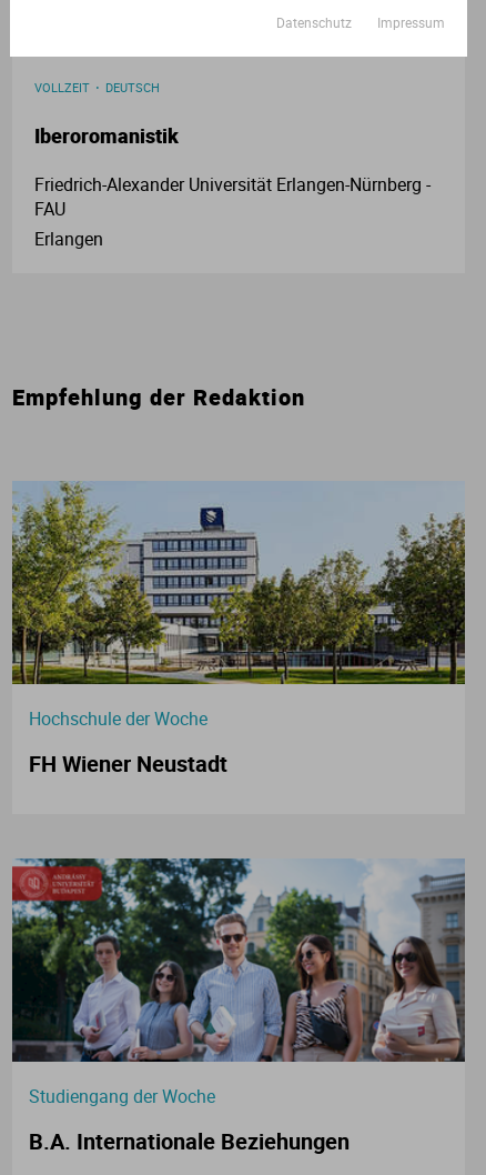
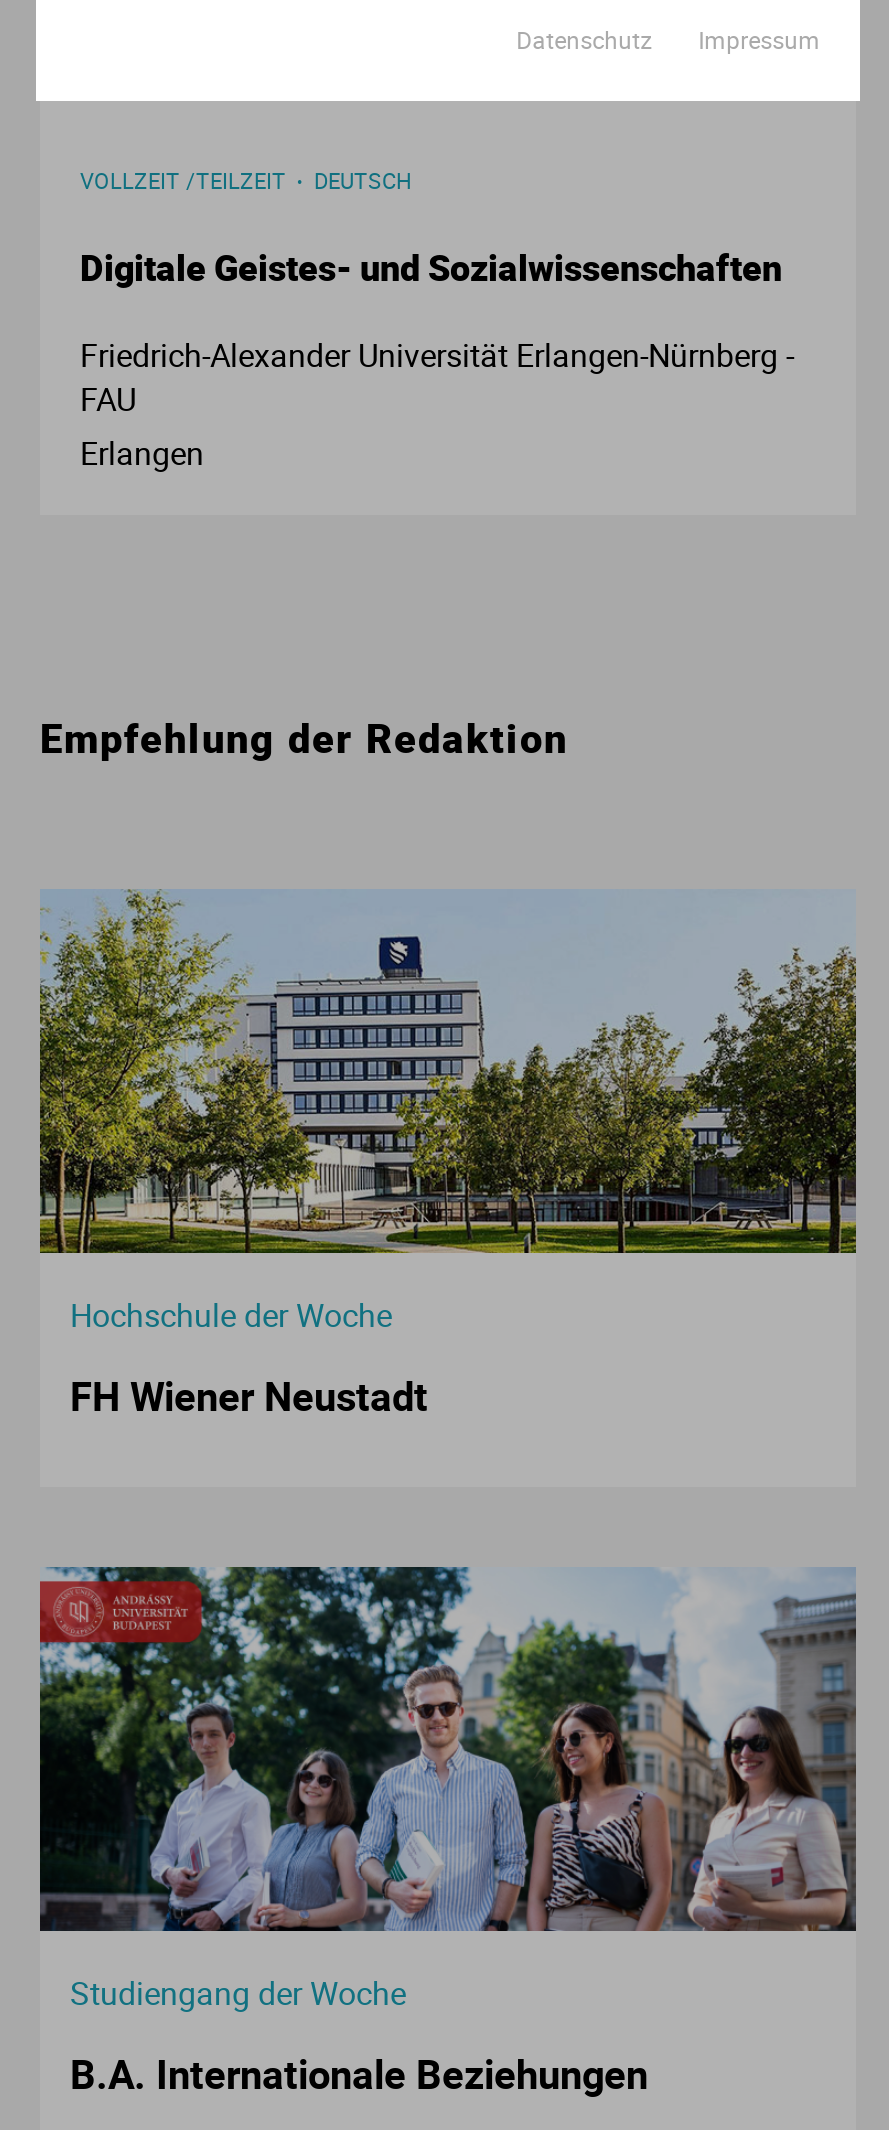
- VOLLZEIT
+ VOLLZEIT /TEILZEIT

- Iberoromanistik
+ Digitale Geistes- und Sozialwissenschaften
